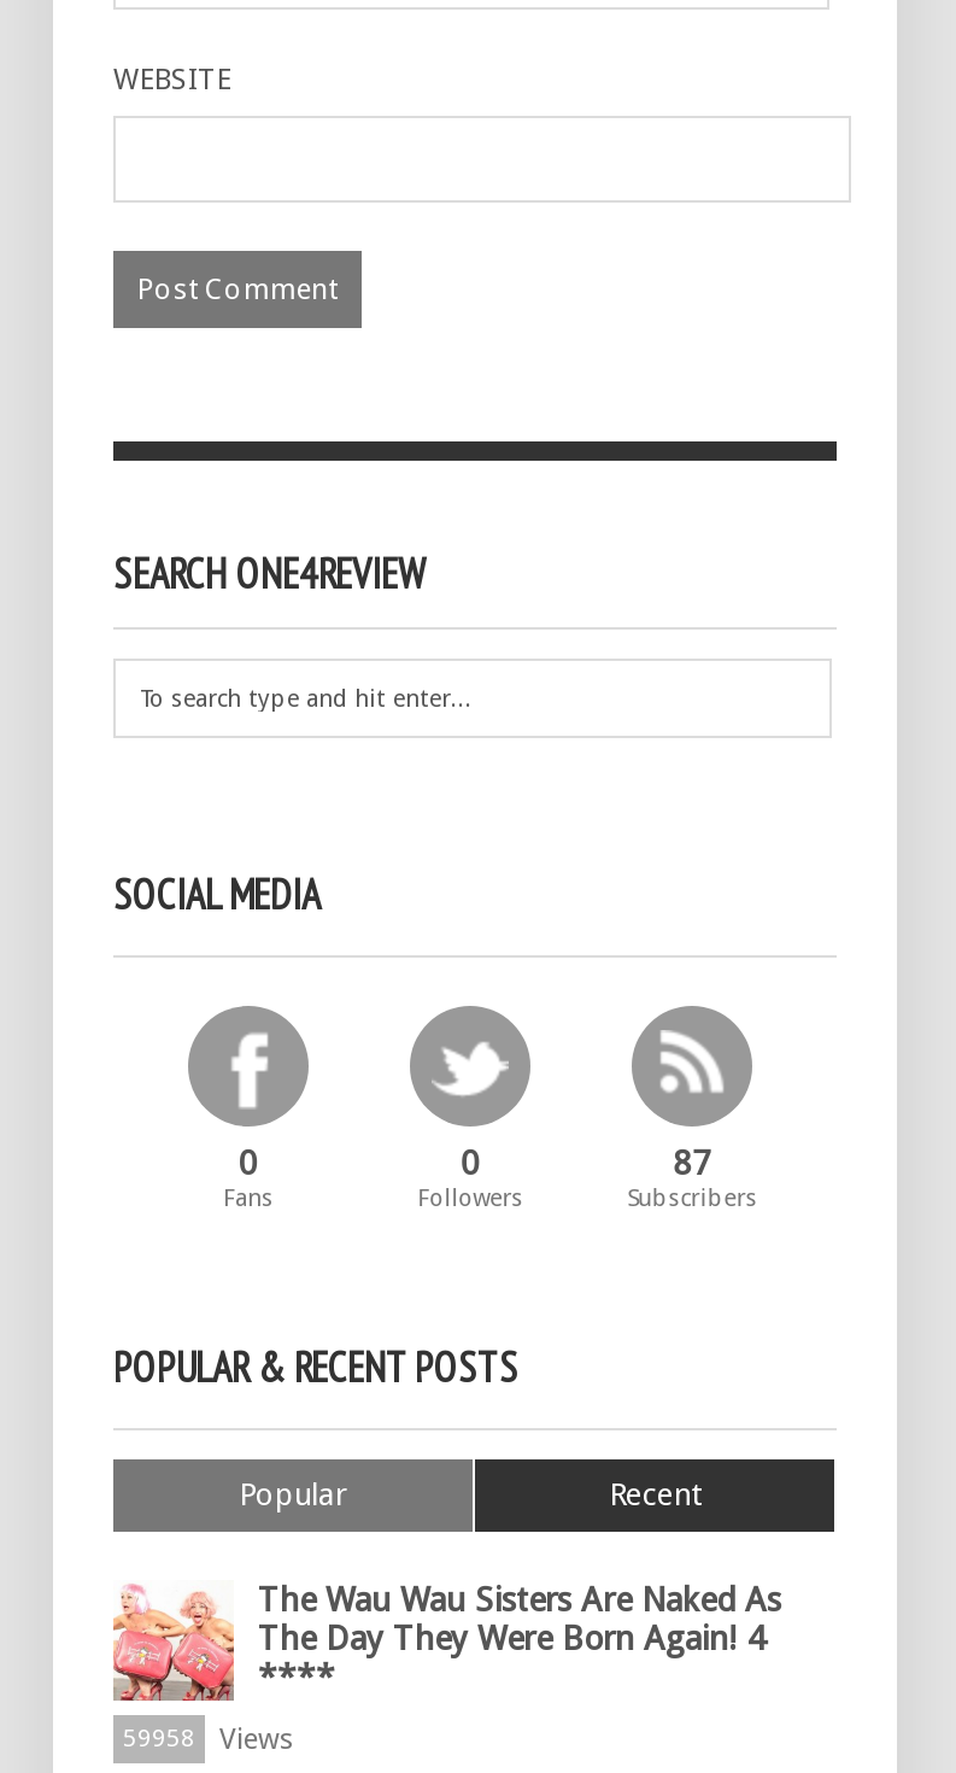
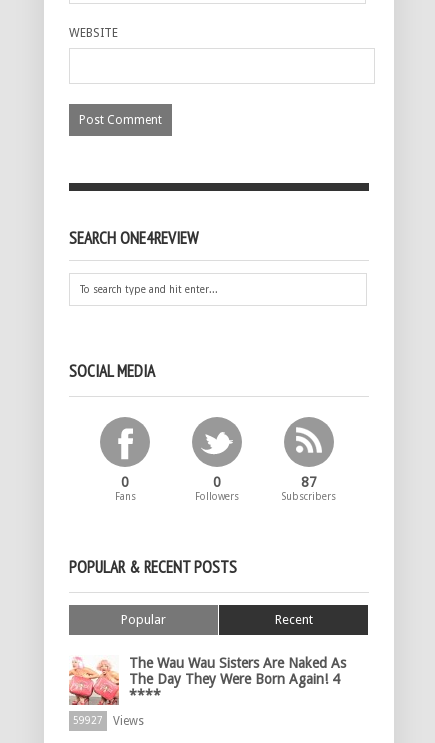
- 59958 Views
+ 59927 Views
